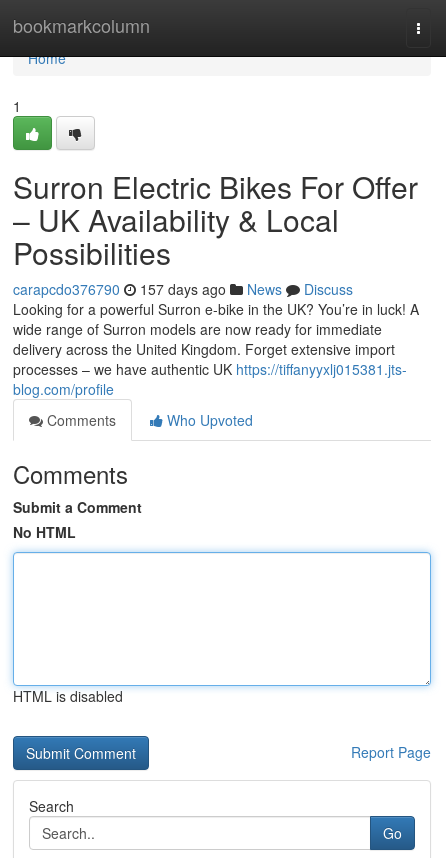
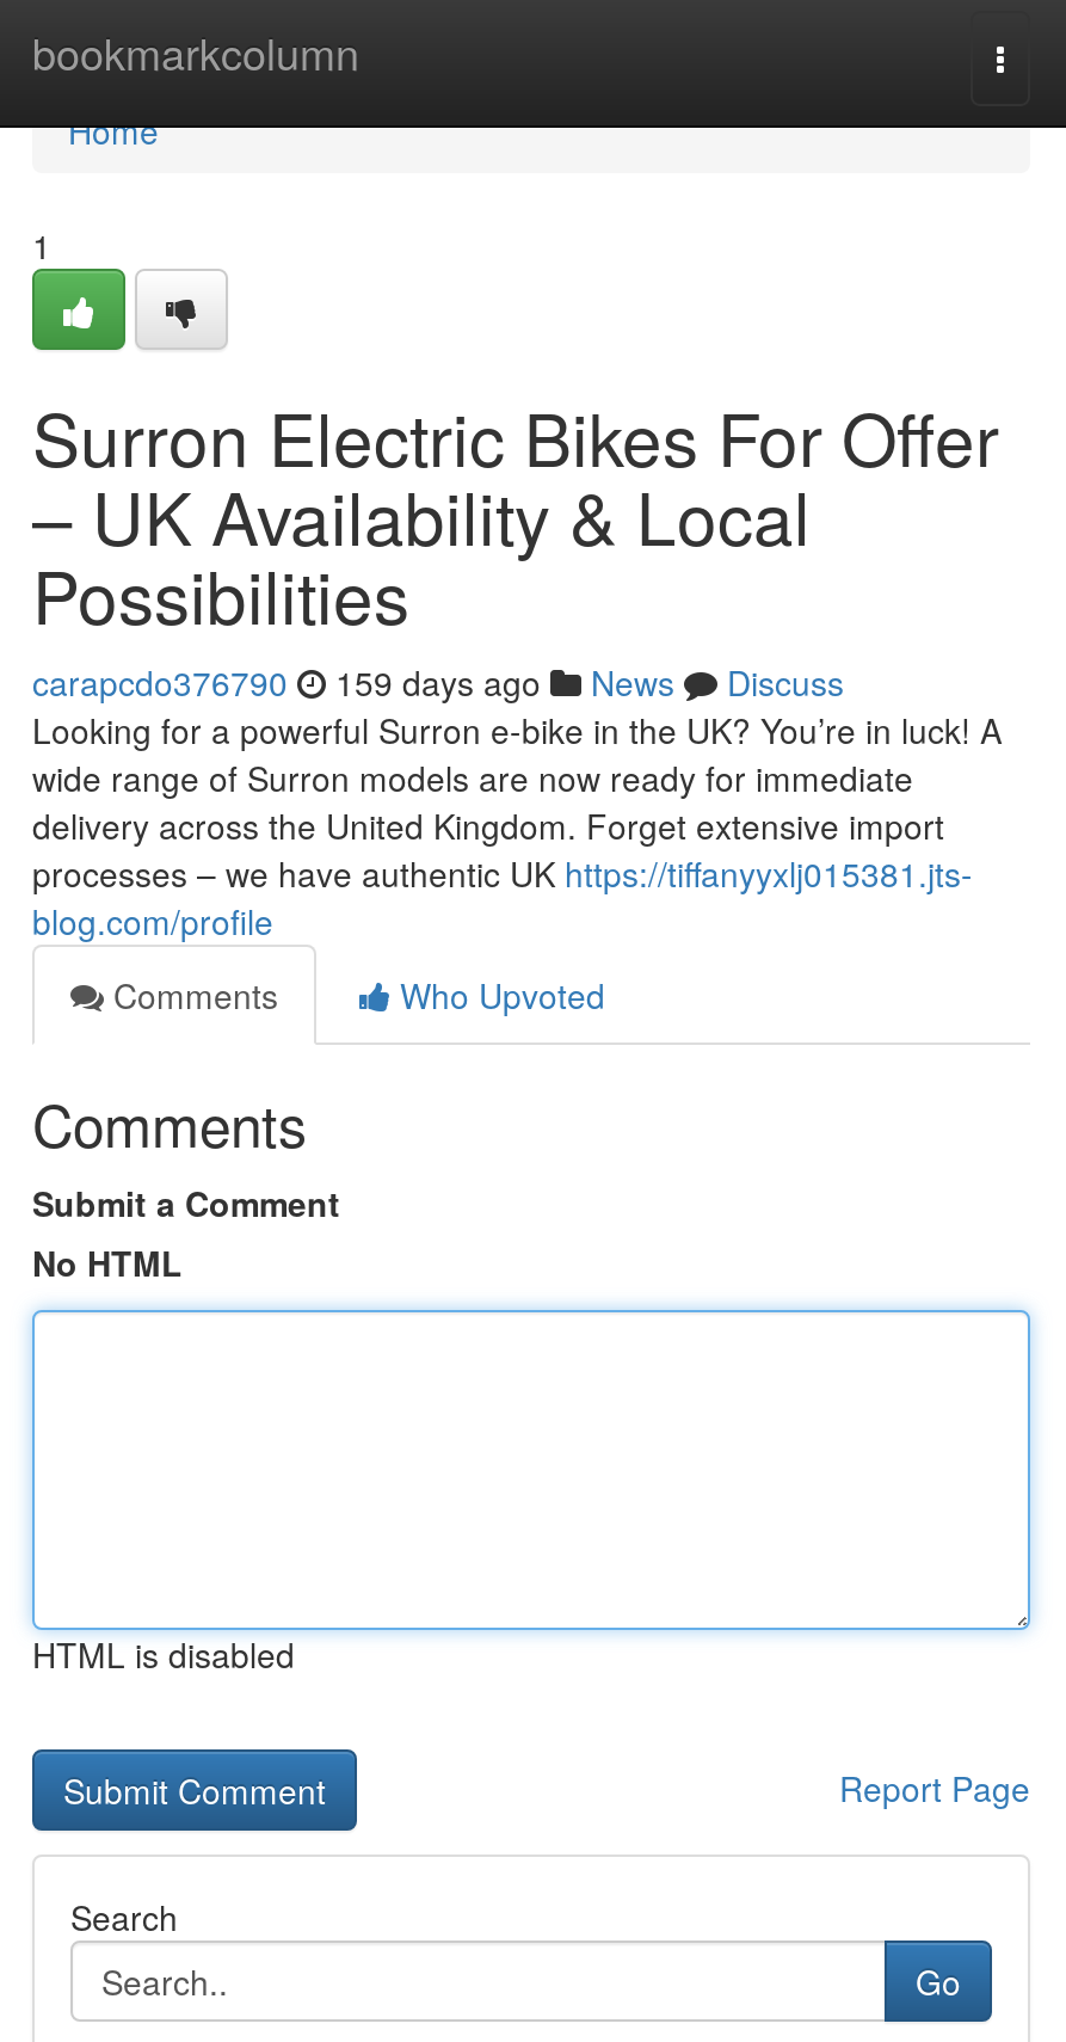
- carapcdo376790 157 days ago News Discuss
+ carapcdo376790 159 days ago News Discuss
